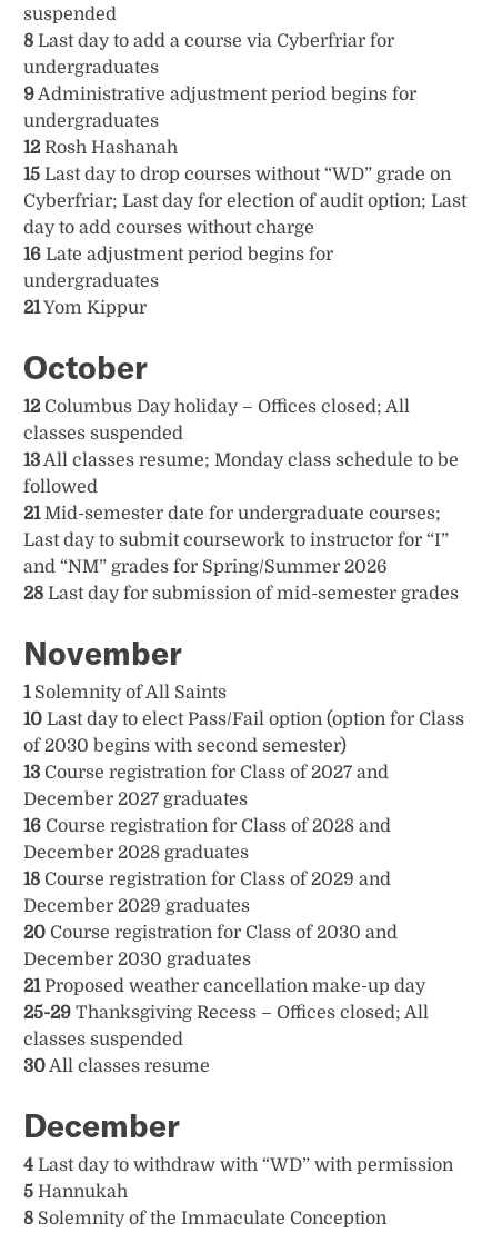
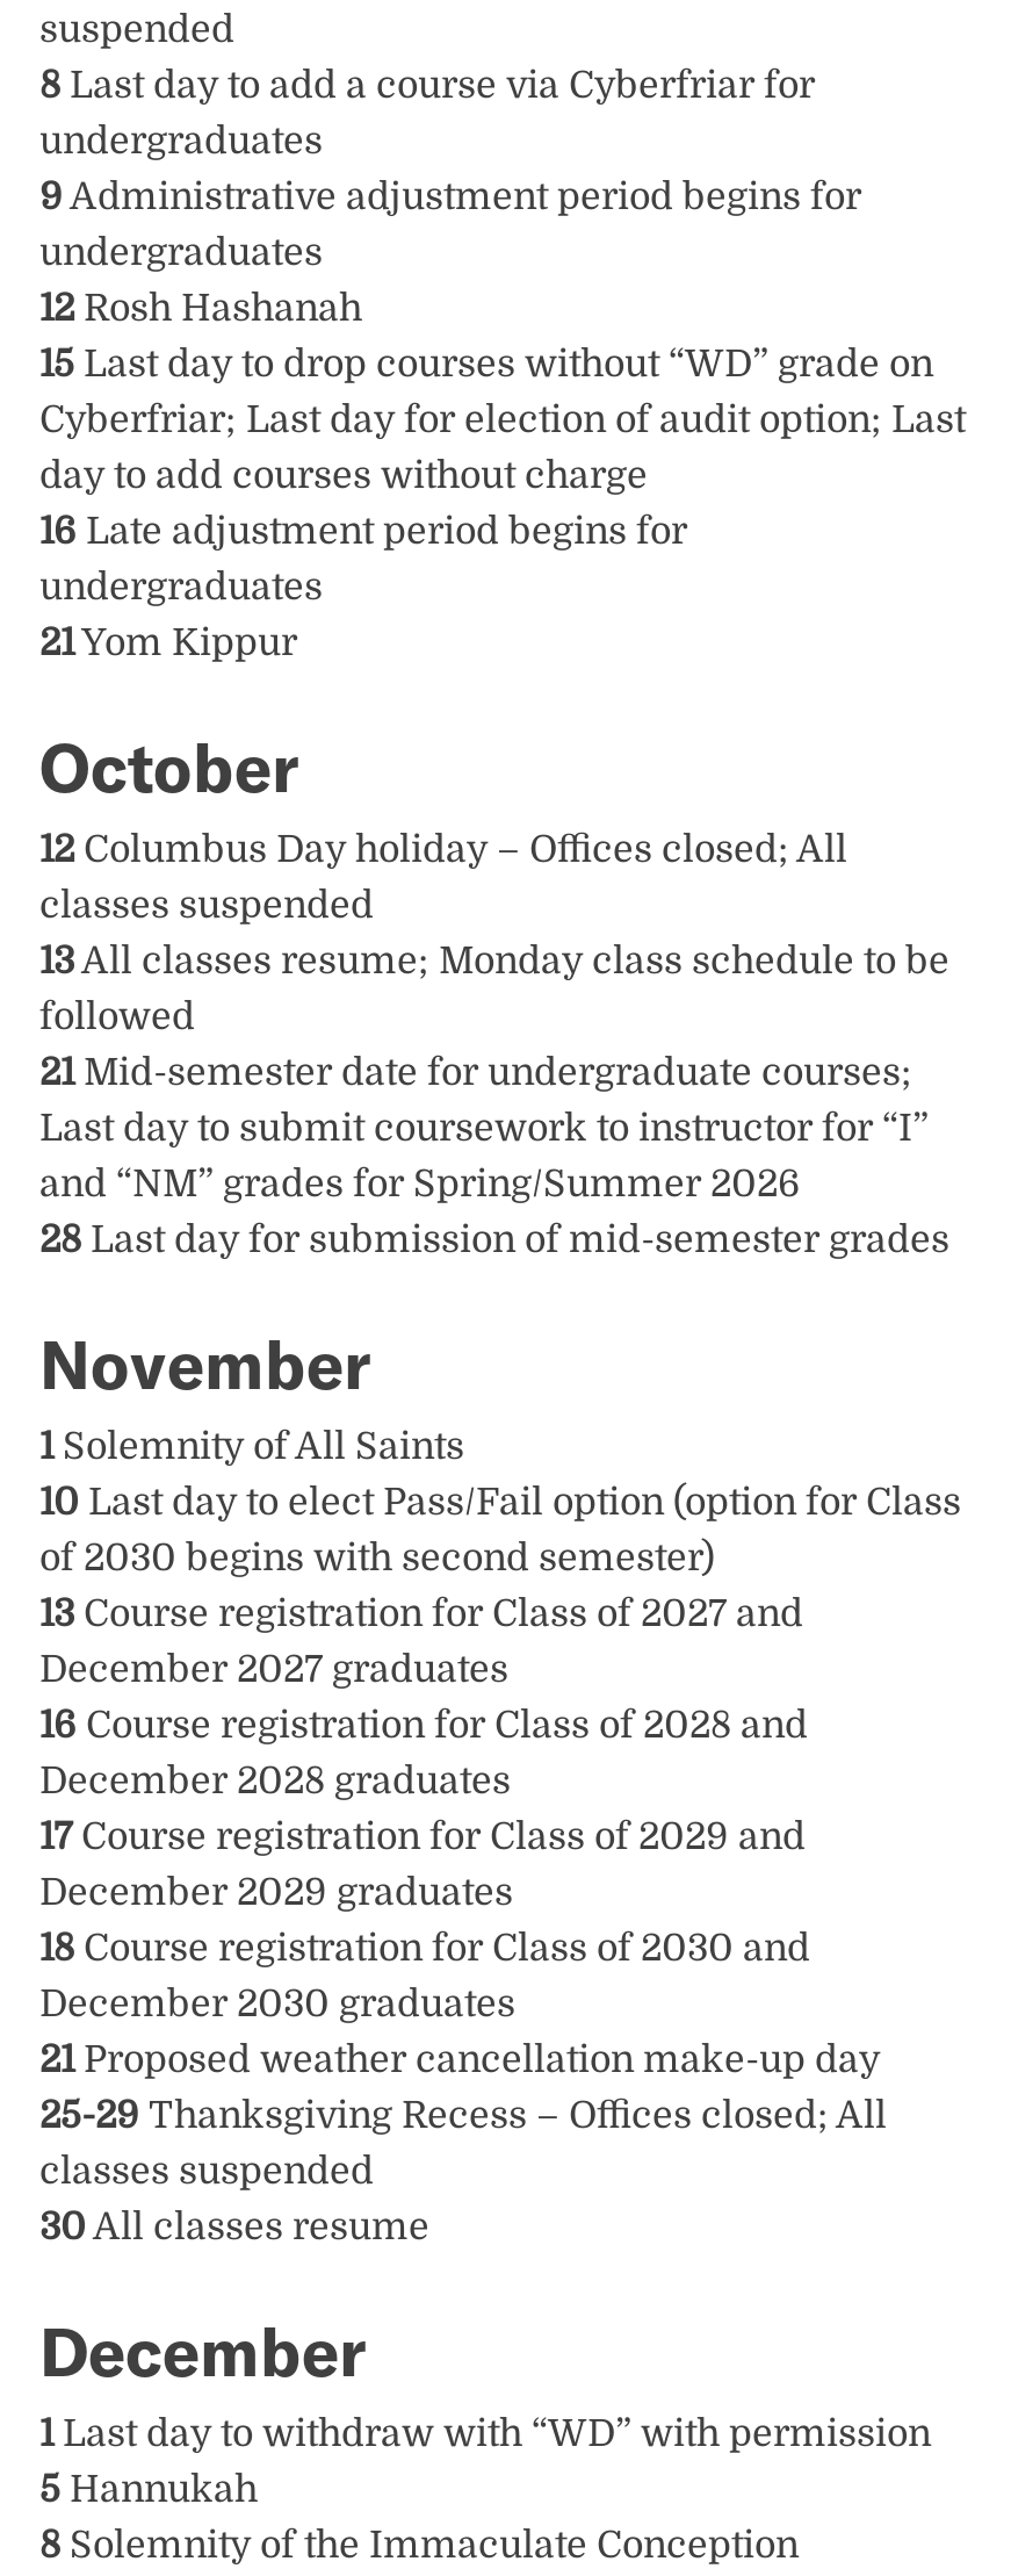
- 18 Course registration for Class of 2029 and
+ 17 Course registration for Class of 2029 and

- 20 Course registration for Class of 2030 and
+ 18 Course registration for Class of 2030 and

- 4 Last day to withdraw with “WD” with permission
+ 1 Last day to withdraw with “WD” with permission
